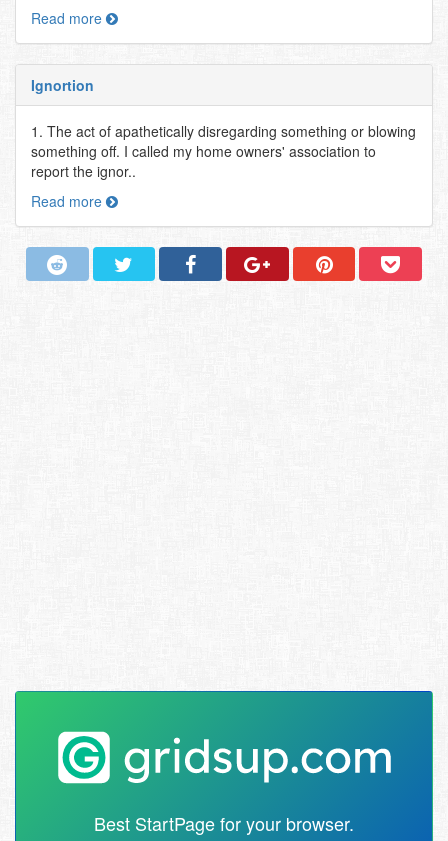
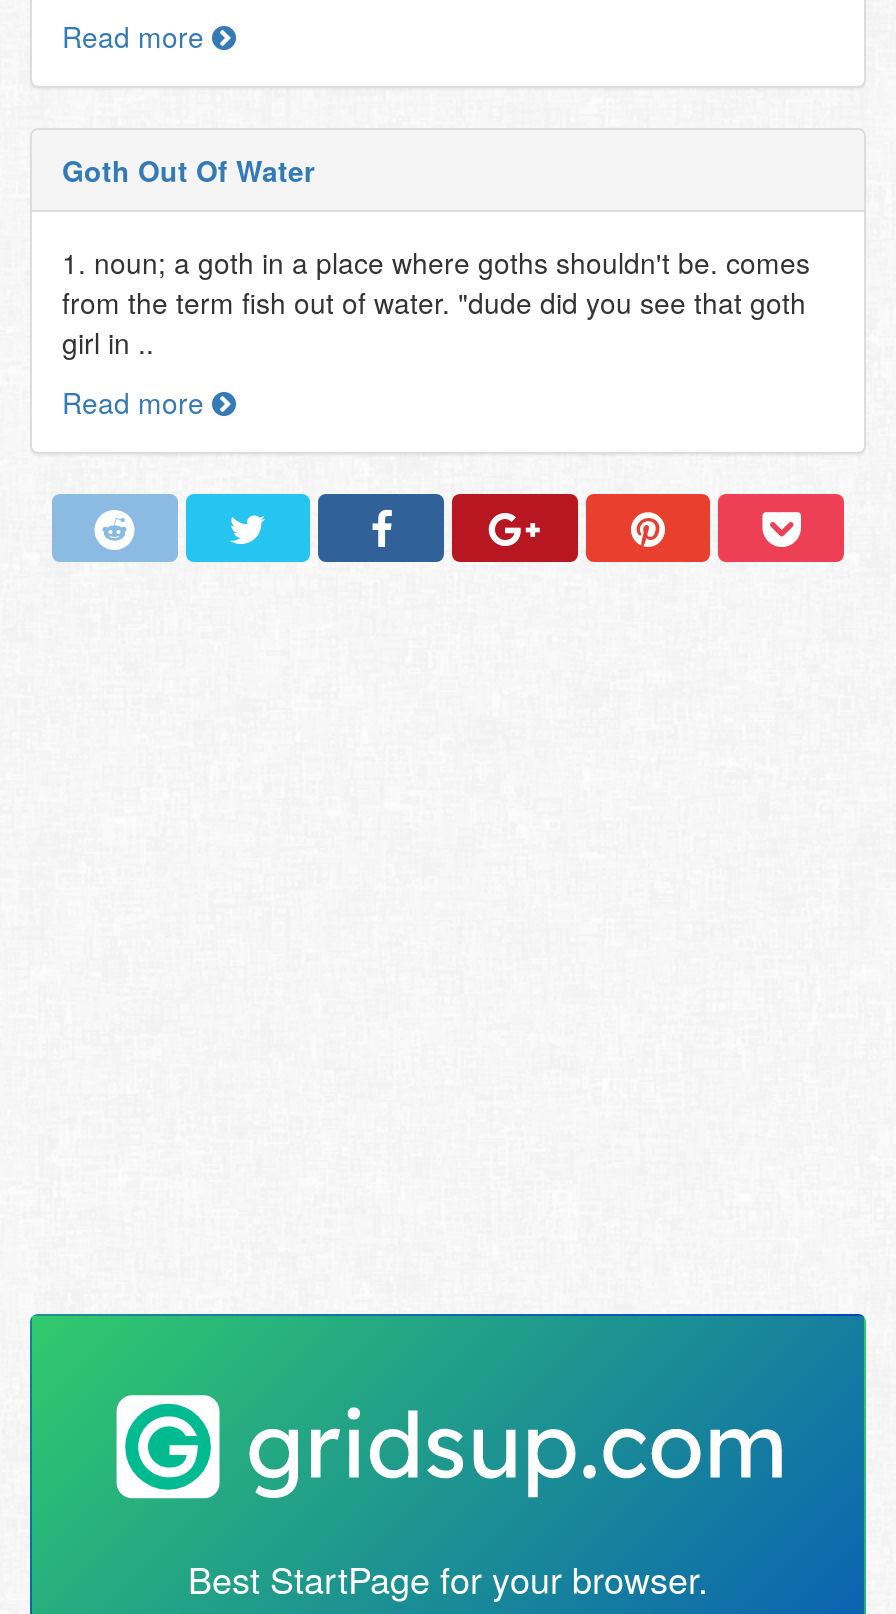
- Ignortion
+ Goth Out Of Water

- 1. The act of apathetically disregarding something or blowing
- something off. I called my home owners' association to
- report the ignor..
+ 1. noun; a goth in a place where goths shouldn't be. comes
+ from the term fish out of water. "dude did you see that goth
+ girl in ..
